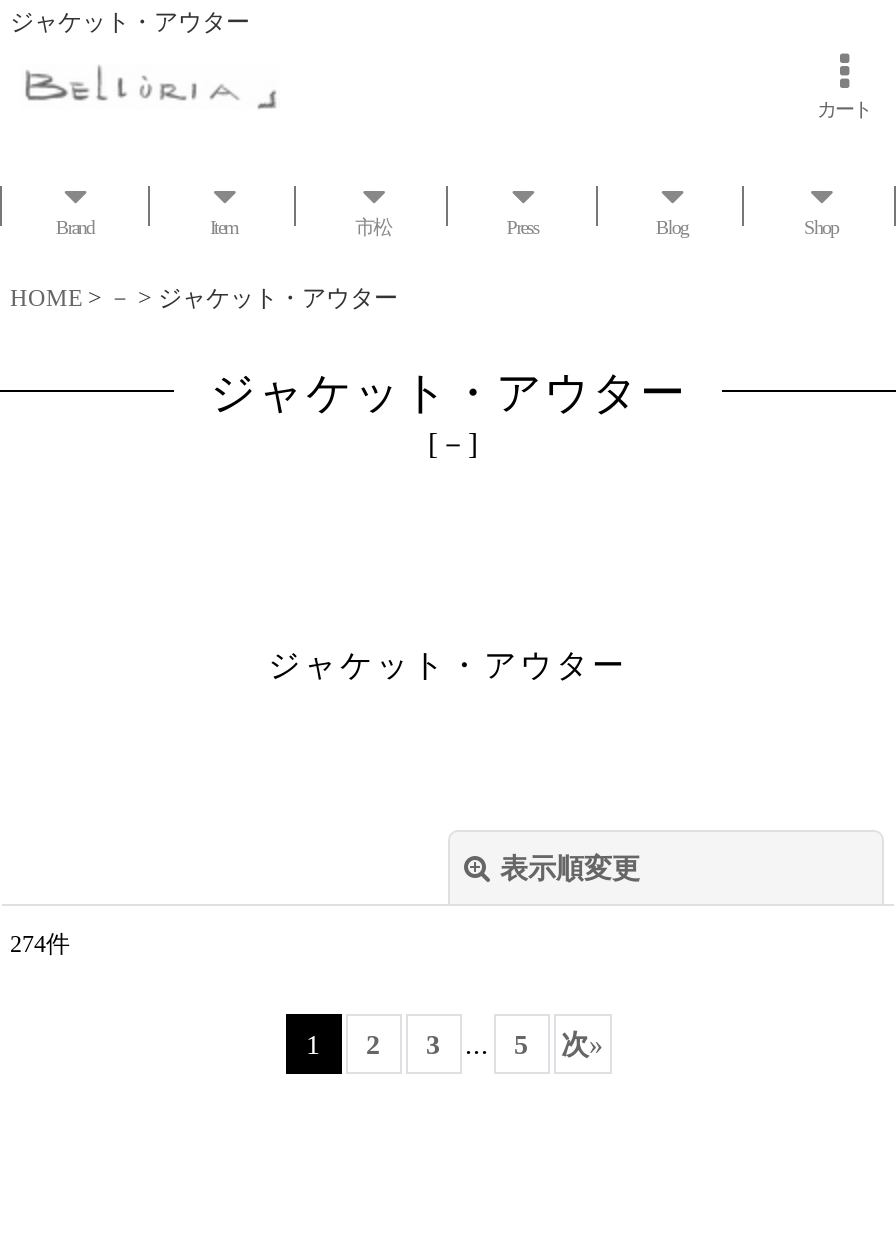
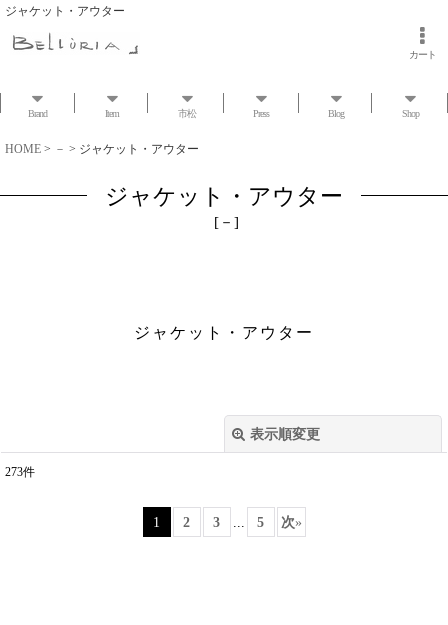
- 274件
+ 273件
